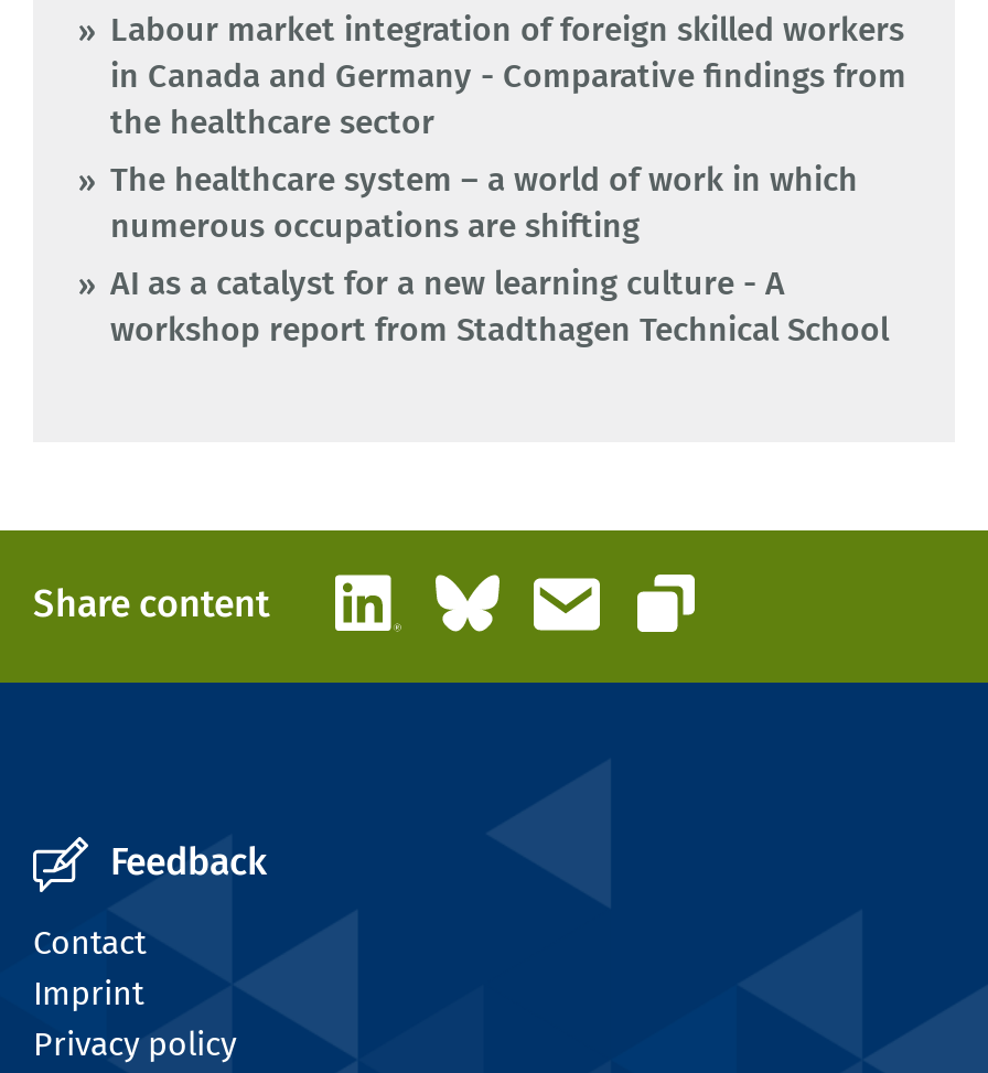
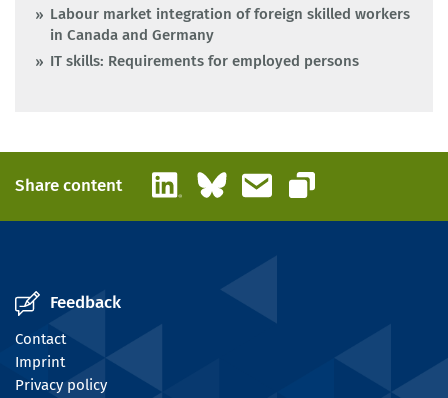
- in Canada and Germany - Comparative findings from
- the healthcare sector
- The healthcare system – a world of work in which
- numerous occupations are shifting
- AI as a catalyst for a new learning culture - A
- workshop report from Stadthagen Technical School
+ in Canada and Germany
+ IT skills: Requirements for employed persons
